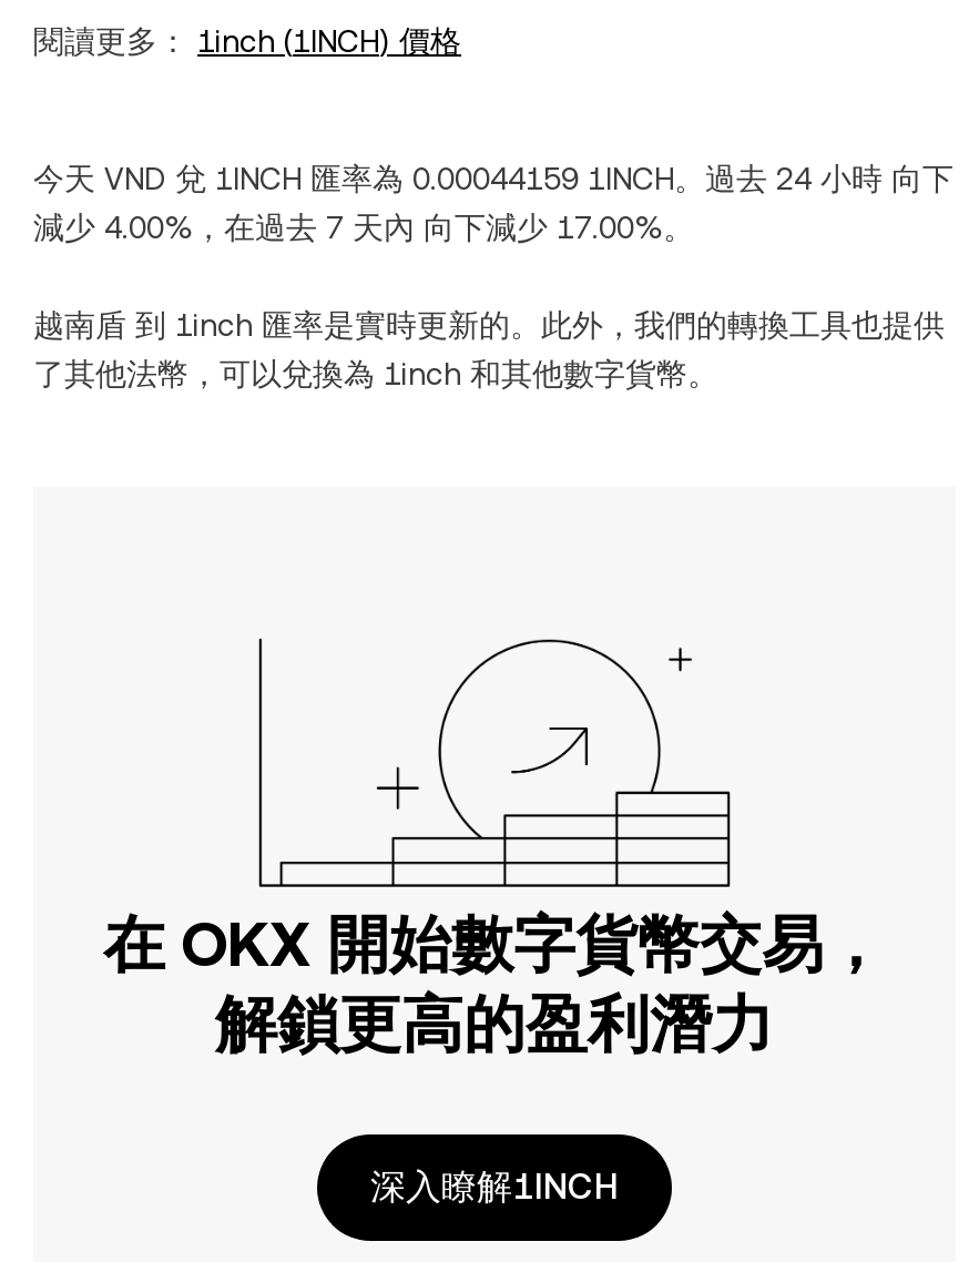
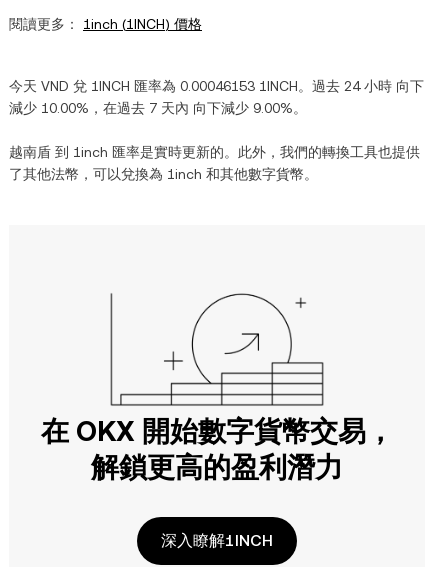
- 今天VND兌1INCH匯率為0.00044159 1INCH。過去 24 小時向下
+ 今天VND兌1INCH匯率為0.00046153 1INCH。過去 24 小時向下

- 減少 4.00%，在過去 7 天內向下減少 17.00%。
+ 減少 10.00%，在過去 7 天內向下減少 9.00%。
